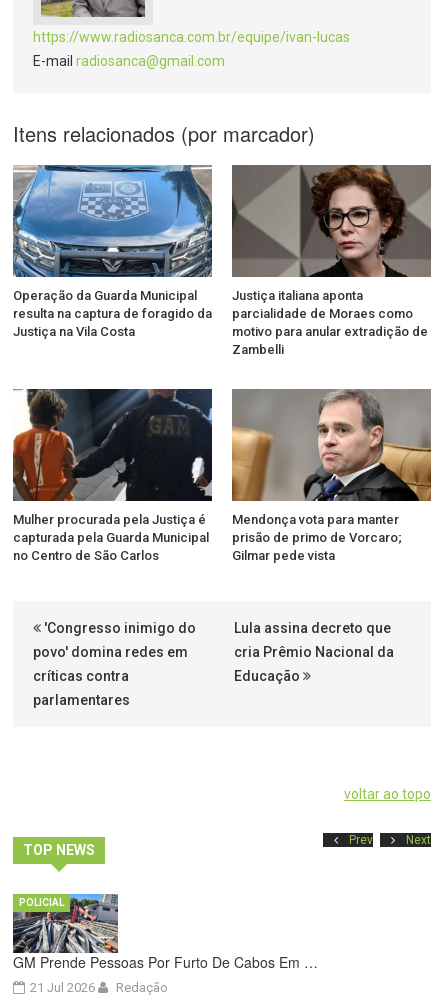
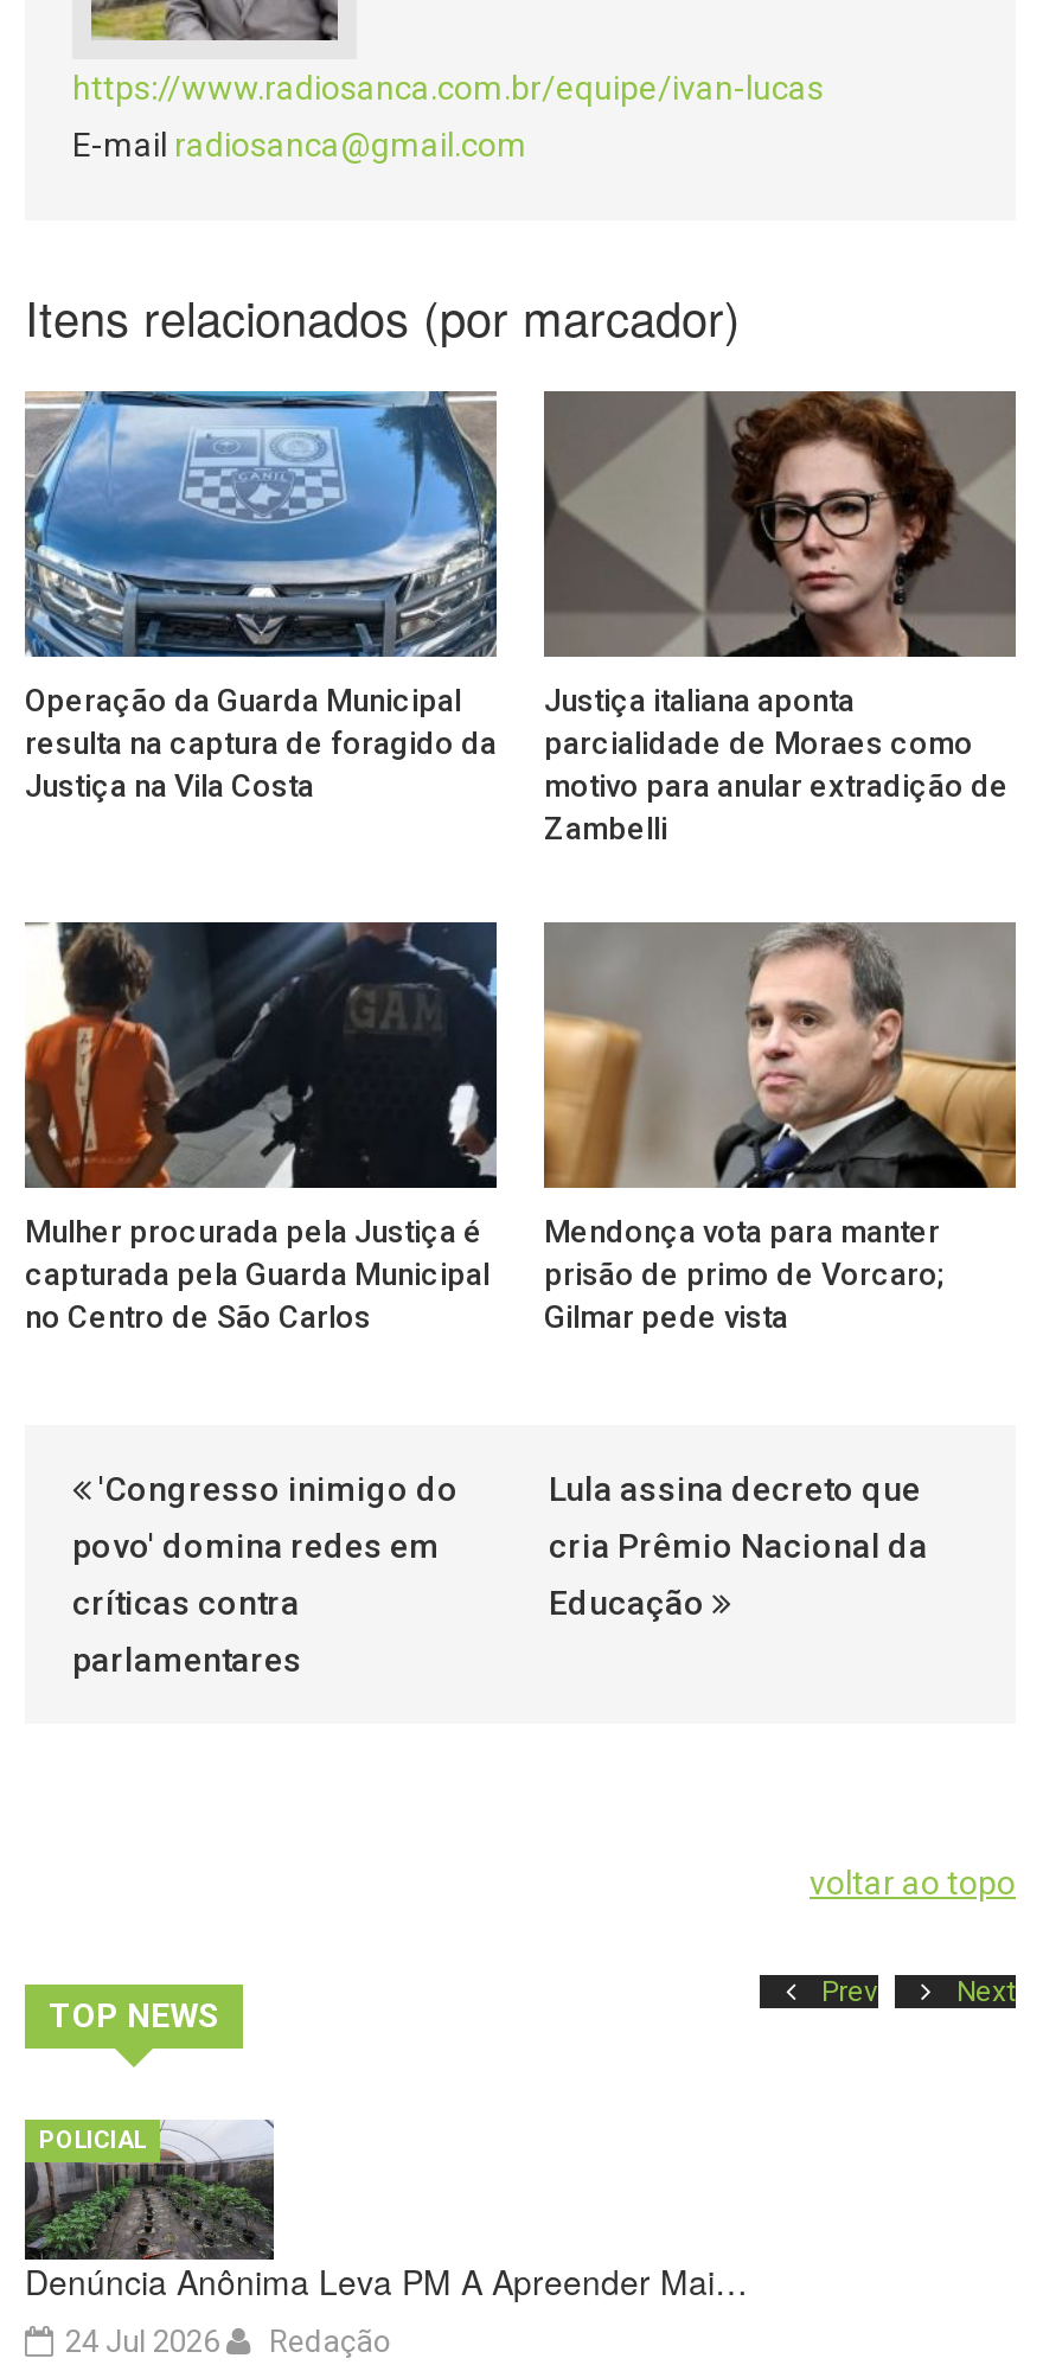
- [image]
- GM Prende Pessoas Por Furto De Cabos Em …
- 21 Jul 2026
+ [image]
+ Denúncia Anônima Leva PM A Apreender Mai…
+ 24 Jul 2026
